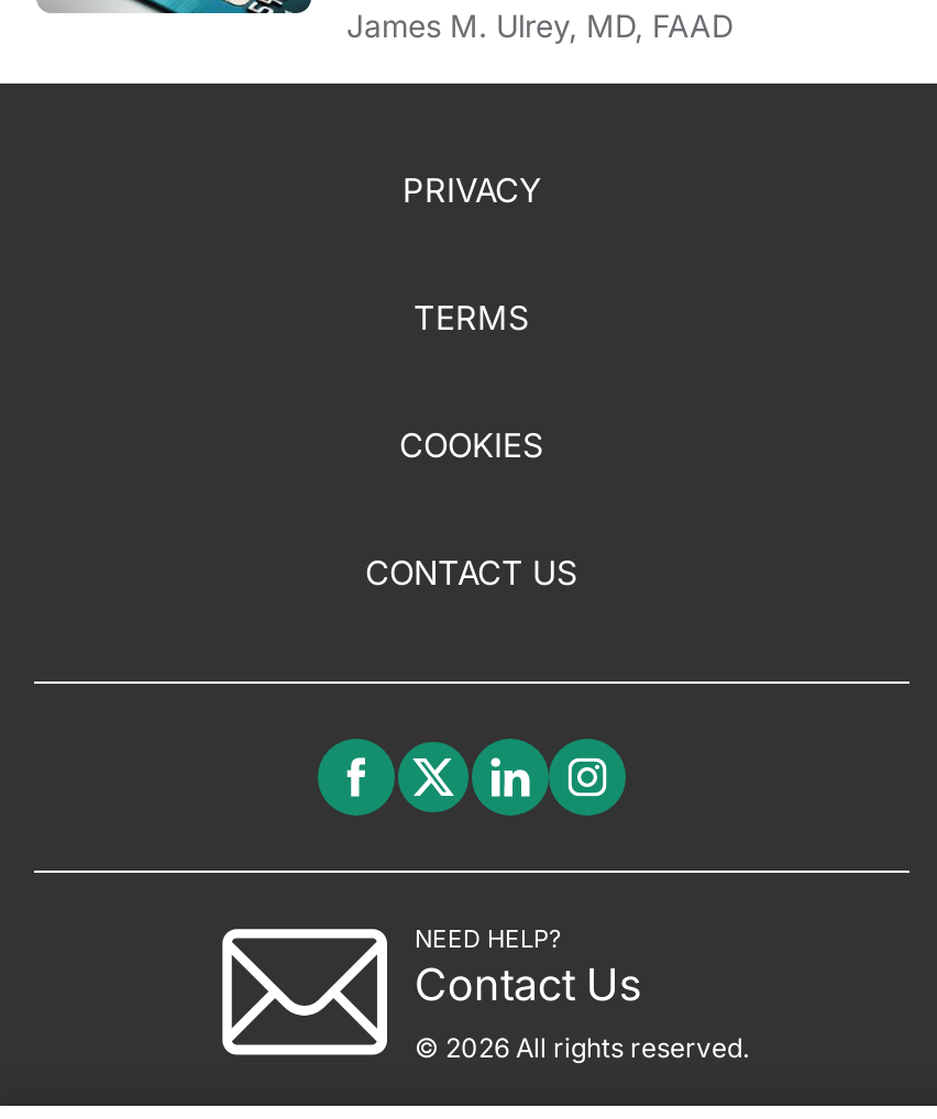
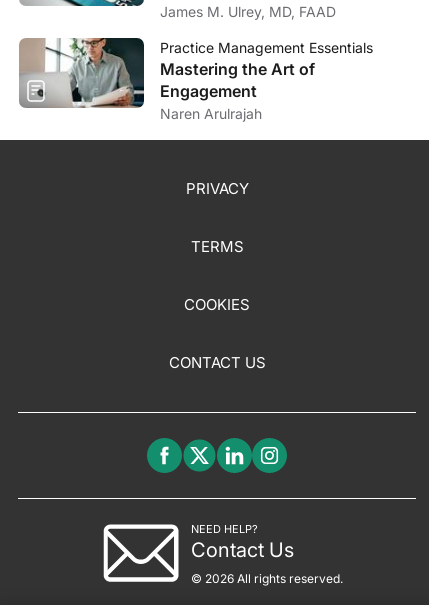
+ [image]
+ Practice Management Essentials
+ Mastering the Art of
+ Engagement
+ Naren Arulrajah
